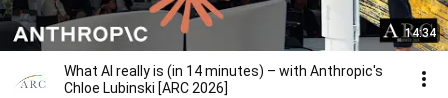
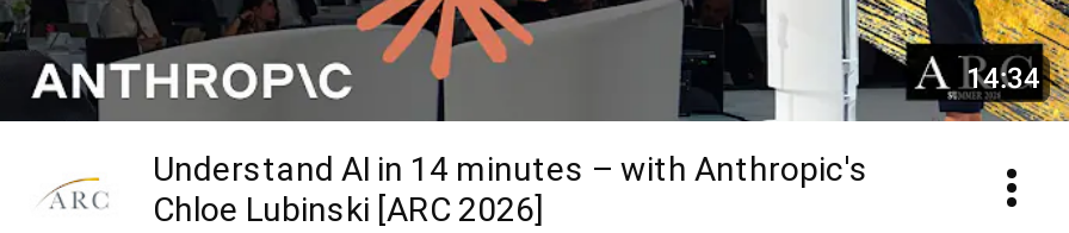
- What AI really is (in 14 minutes) – with Anthropic's
+ Understand AI in 14 minutes – with Anthropic's
